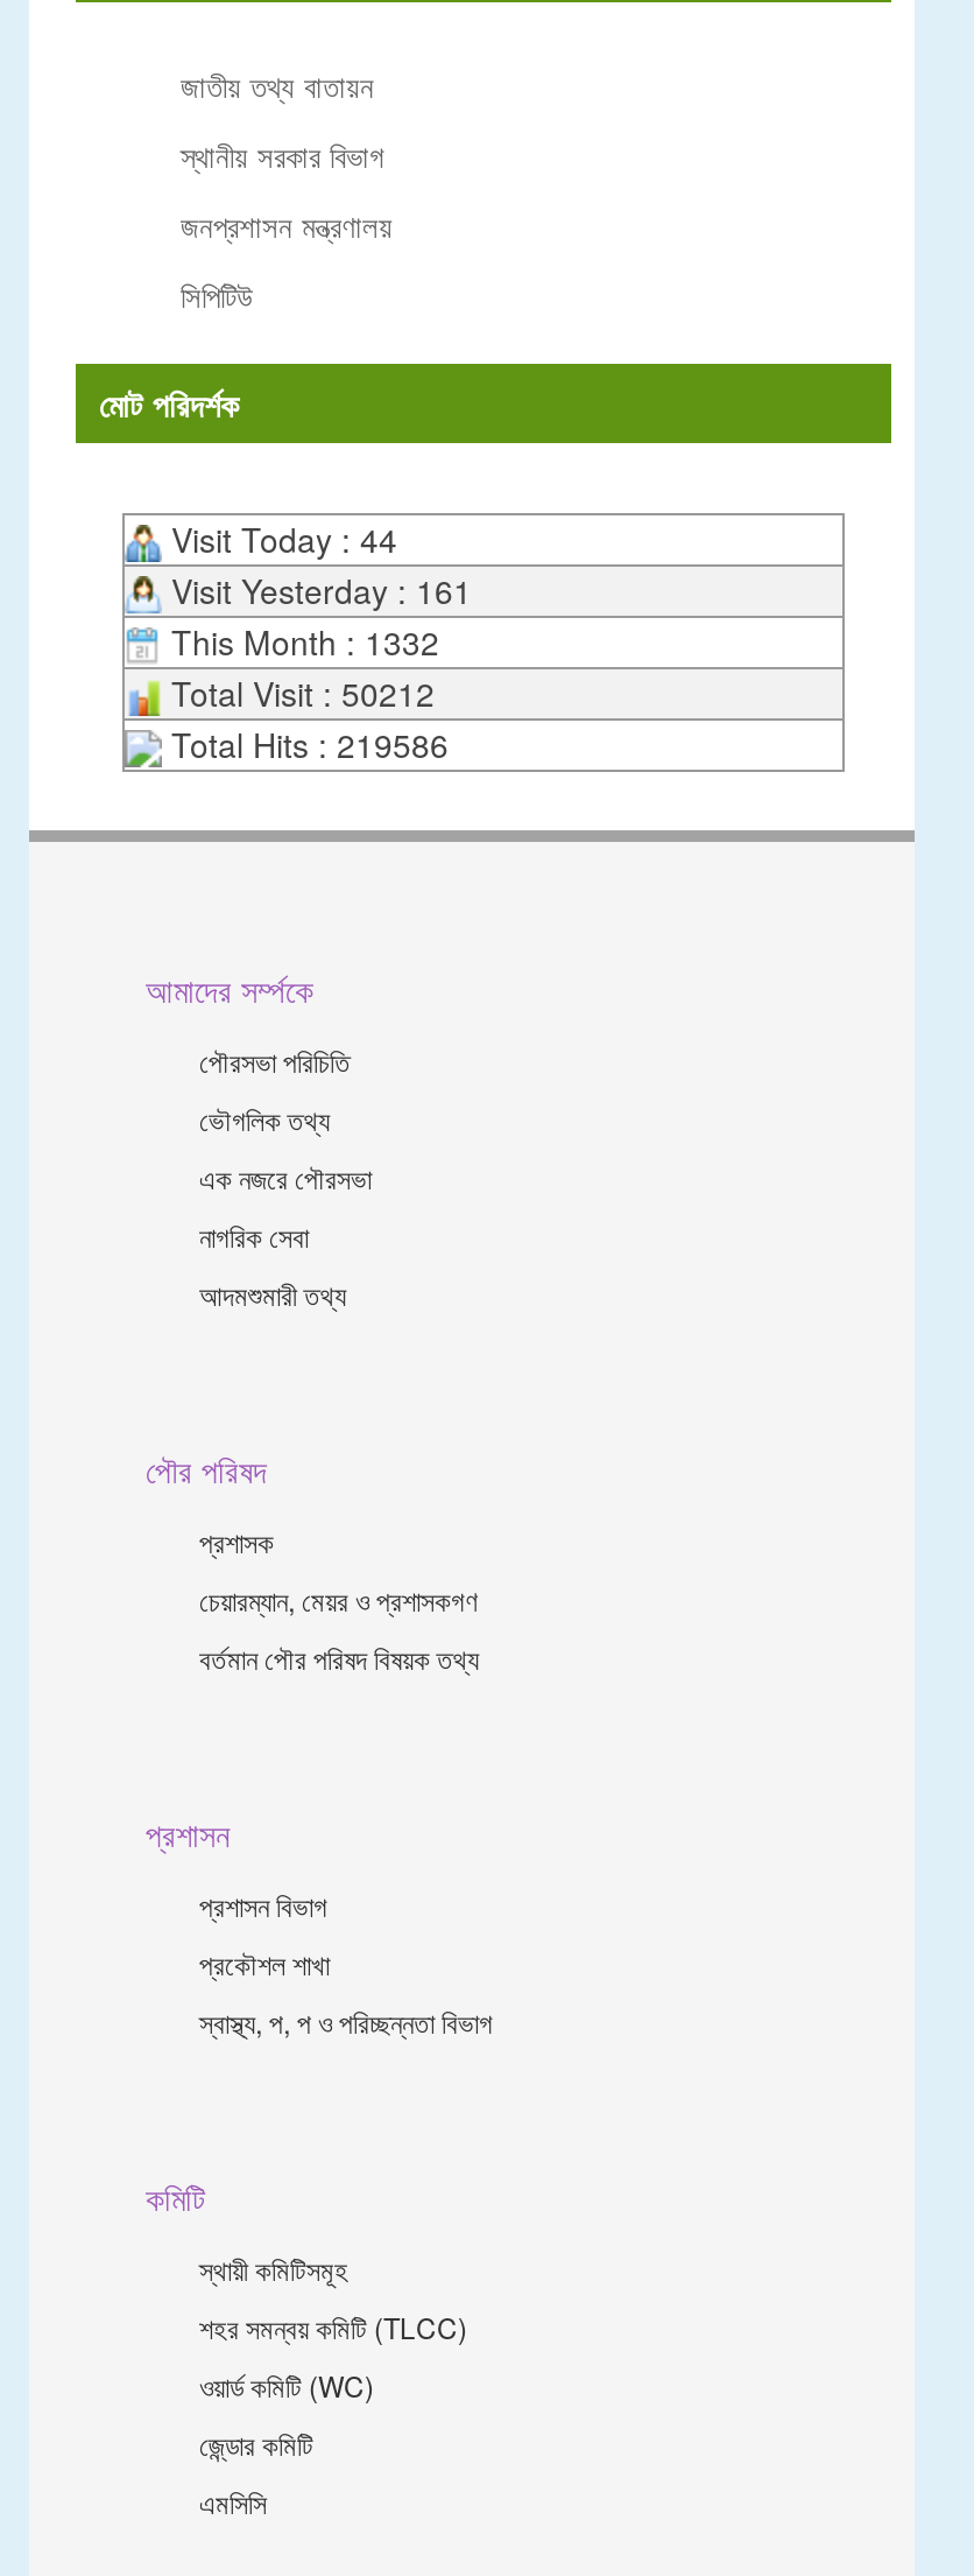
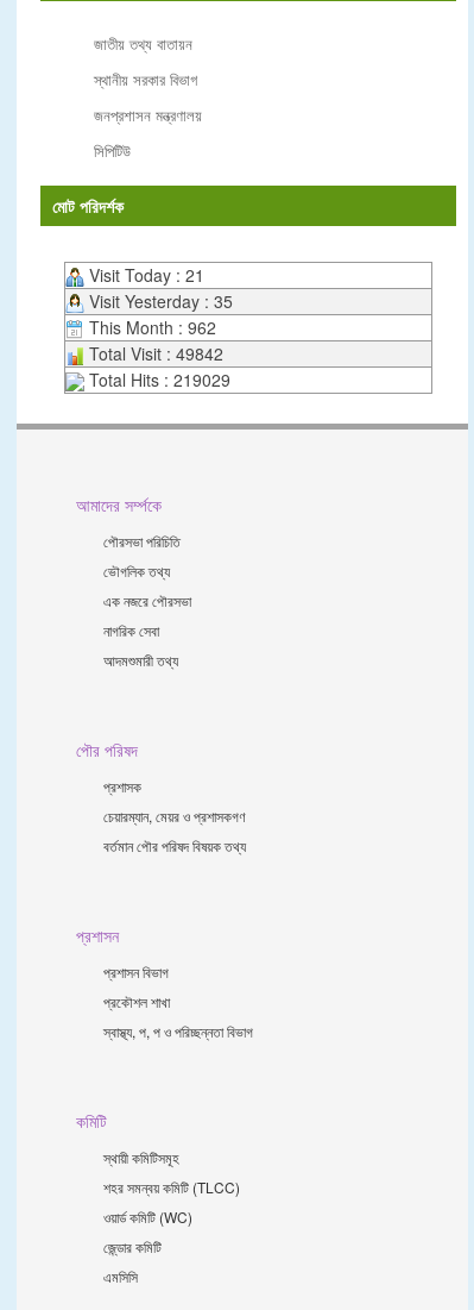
- Visit Today : 44
+ Visit Today : 21

- Visit Yesterday : 161
+ Visit Yesterday : 35

- This Month : 1332
+ This Month : 962

- Total Visit : 50212
+ Total Visit : 49842

- Total Hits : 219586
+ Total Hits : 219029
